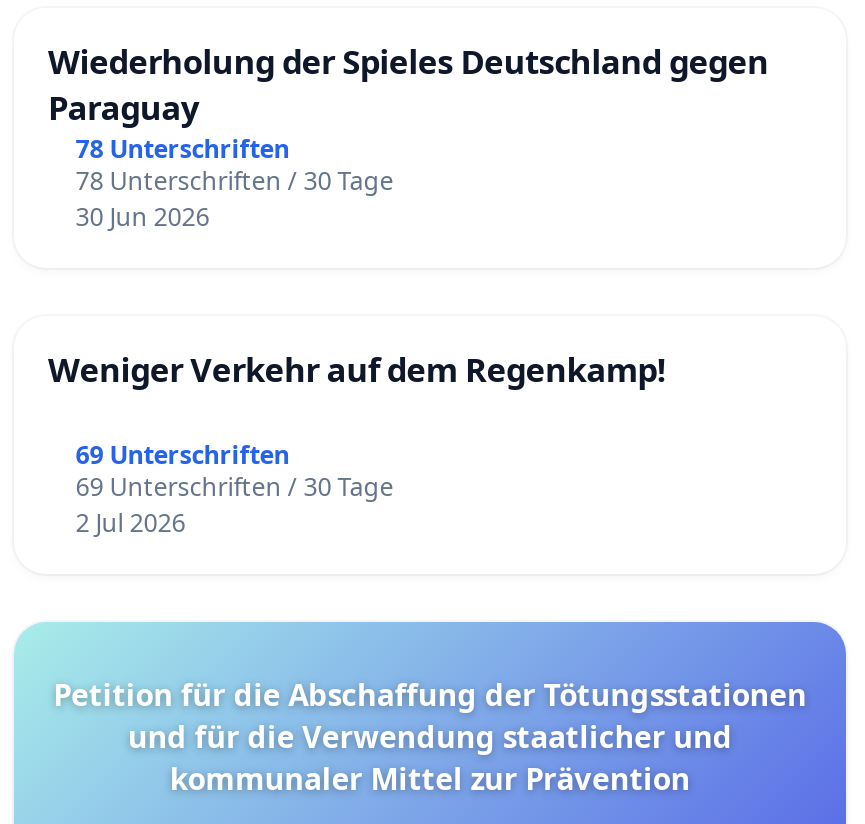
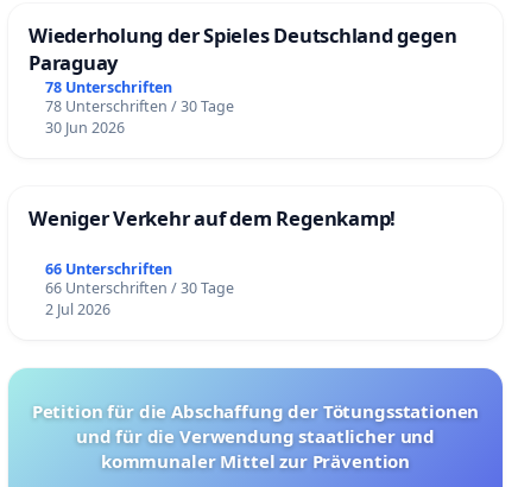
- 69 Unterschriften
+ 66 Unterschriften

- 69 Unterschriften / 30 Tage
+ 66 Unterschriften / 30 Tage
